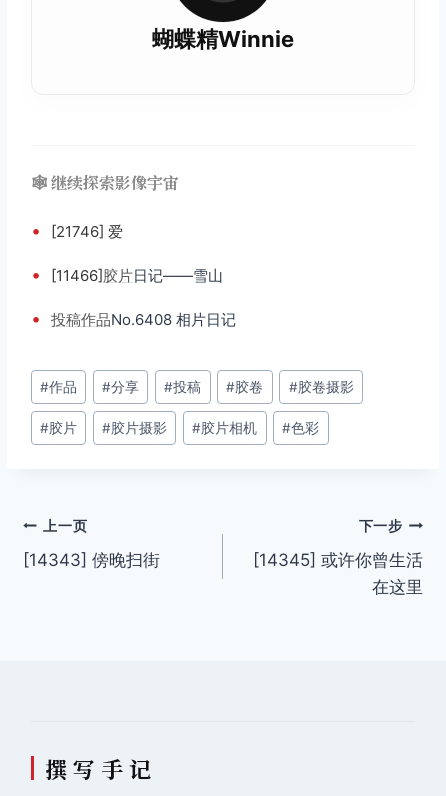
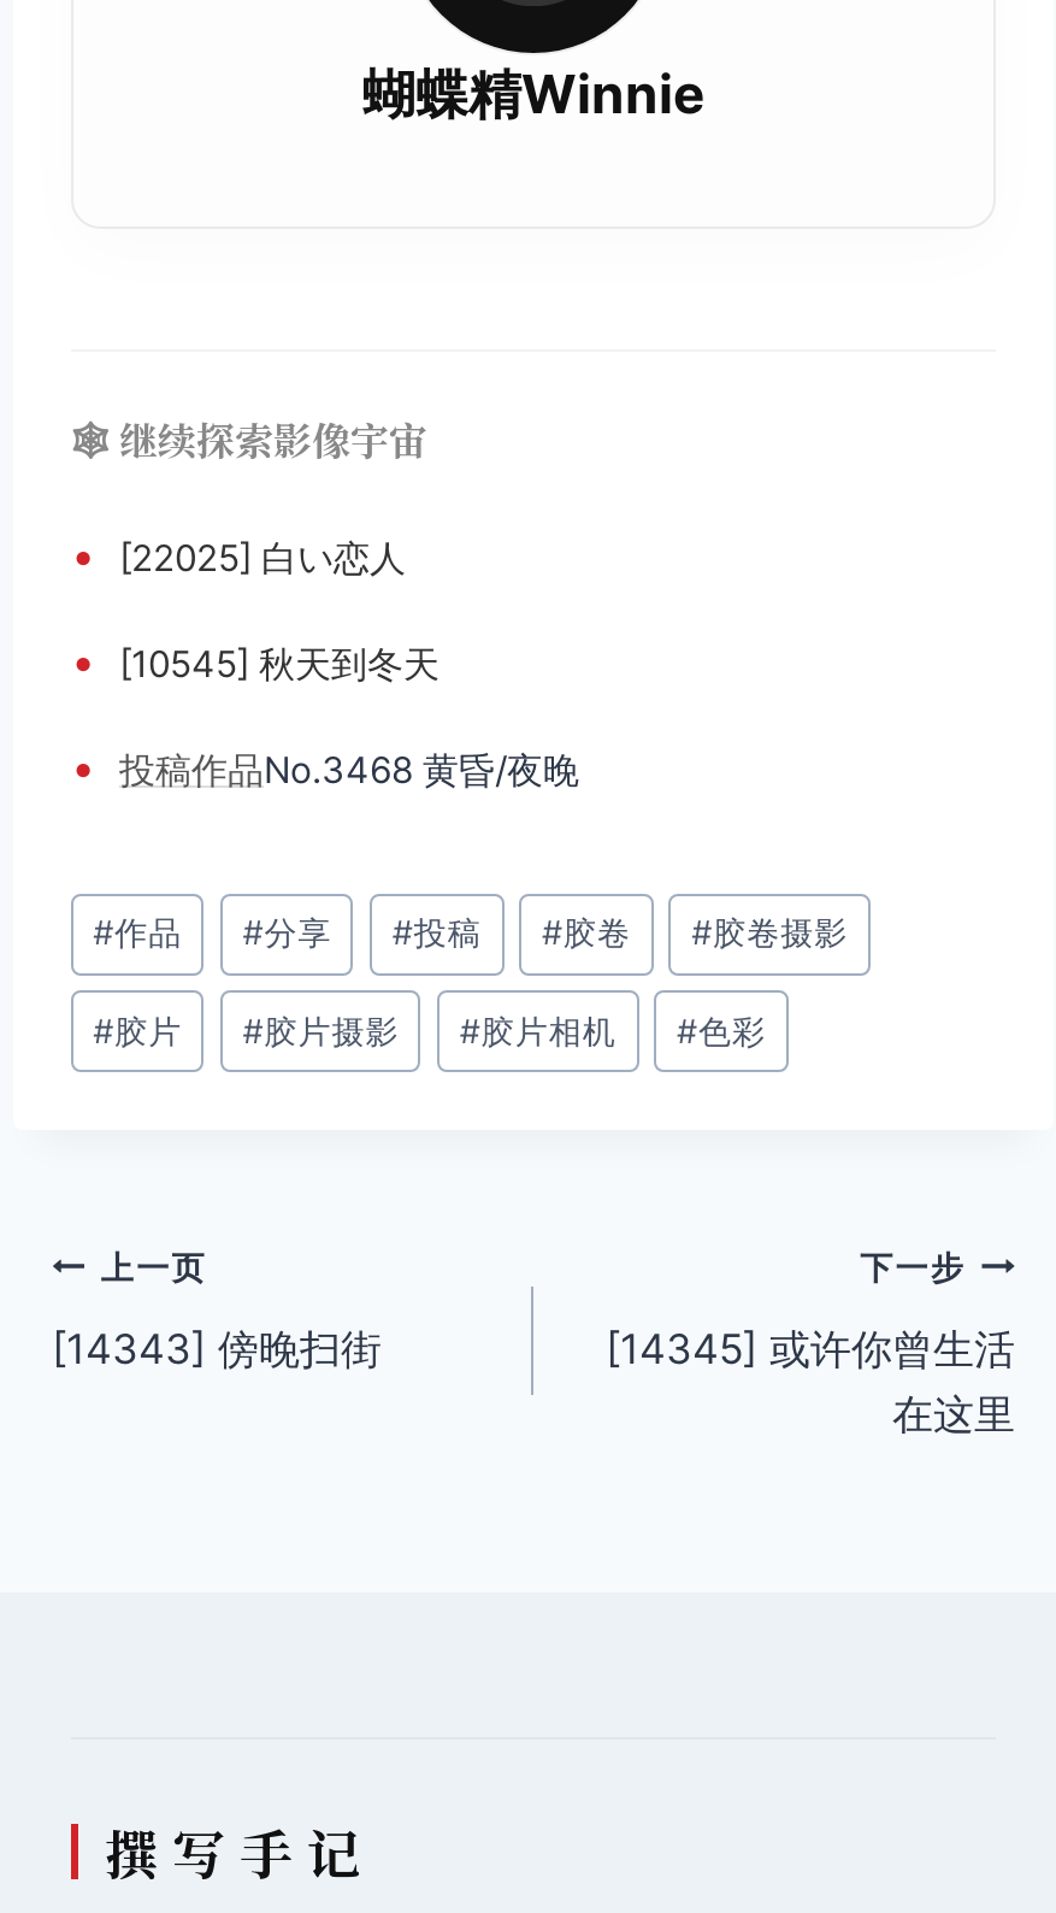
- • [21746] 爱
+ • [22025] 白い恋人

- • [11466]胶片日记——雪山
+ • [10545] 秋天到冬天

- • 投稿作品No.6408 相片日记
+ • 投稿作品No.3468 黄昏/夜晚
